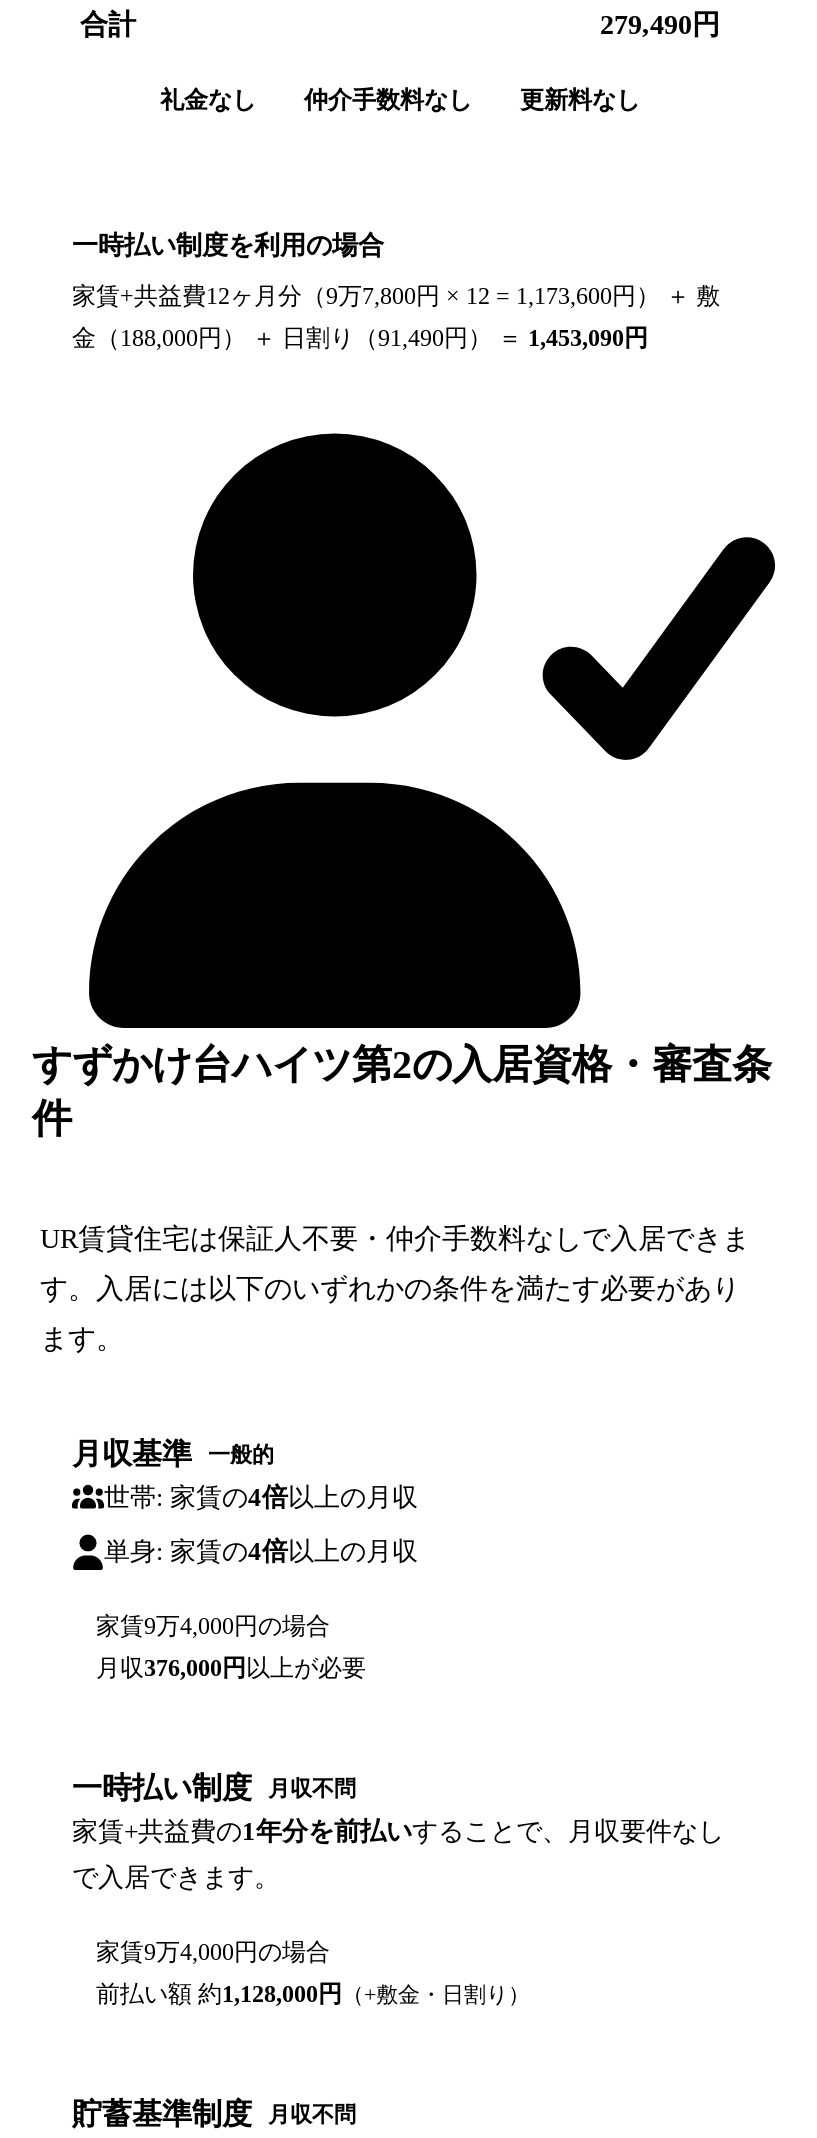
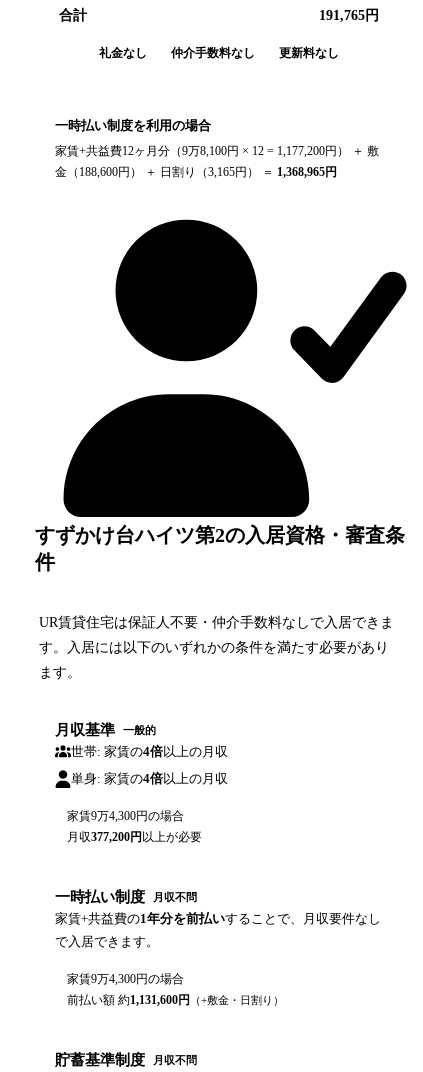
- 279,490円
+ 191,765円

- 家賃+共益費12ヶ月分（9万7,800円× 12 = 1,173,600円） ＋ 敷
+ 家賃+共益費12ヶ月分（9万8,100円× 12 = 1,177,200円） ＋ 敷

- 金（188,000円） ＋ 日割り（91,490円） ＝1,453,090円
+ 金（188,600円） ＋ 日割り（3,165円） ＝1,368,965円

- 家賃9万4,000円の場合
+ 家賃9万4,300円の場合

- 月収376,000円以上が必要
+ 月収377,200円以上が必要

- 家賃9万4,000円の場合
+ 家賃9万4,300円の場合

- 前払い額 約1,128,000円（+敷金・日割り）
+ 前払い額 約1,131,600円（+敷金・日割り）
